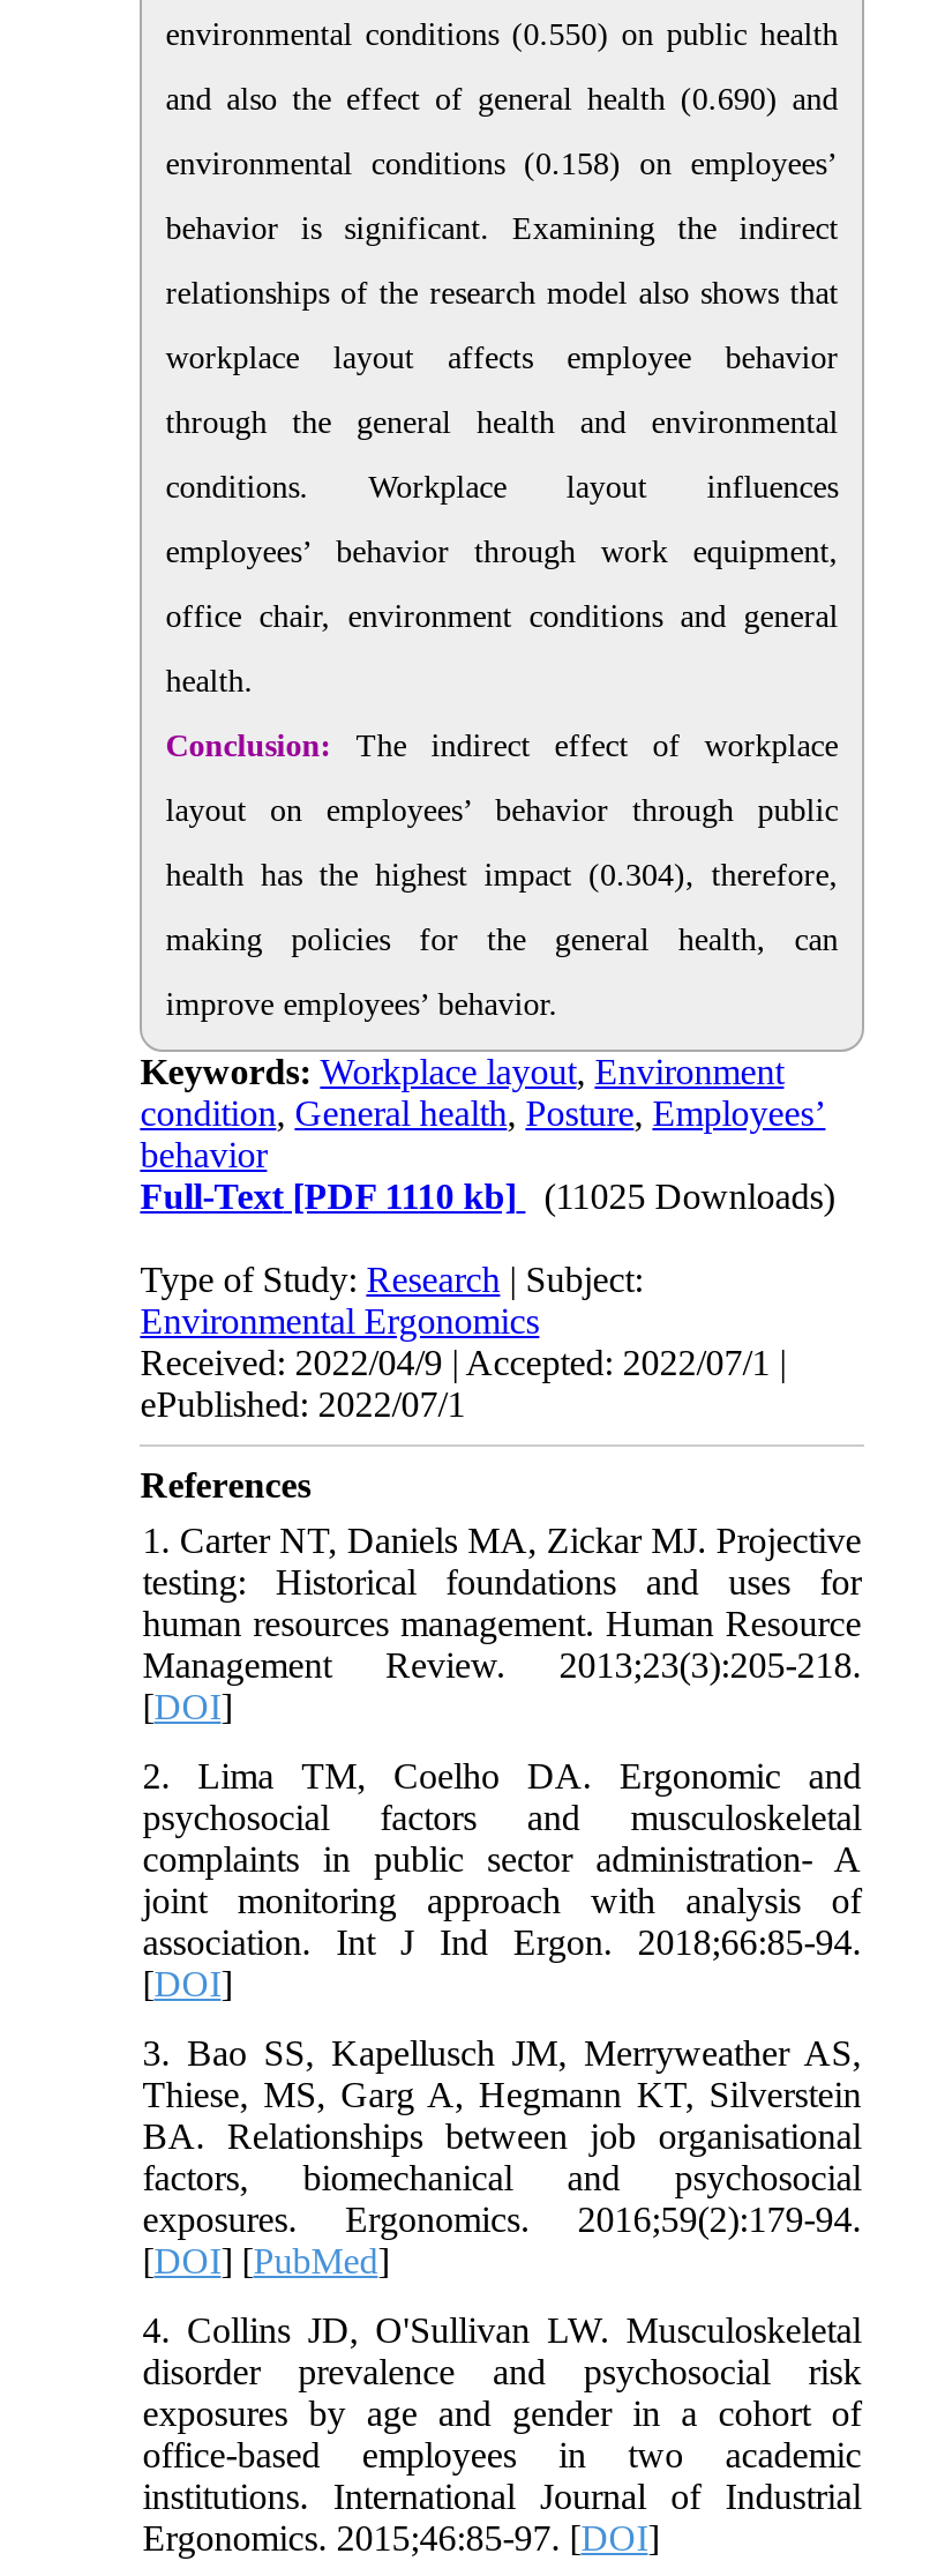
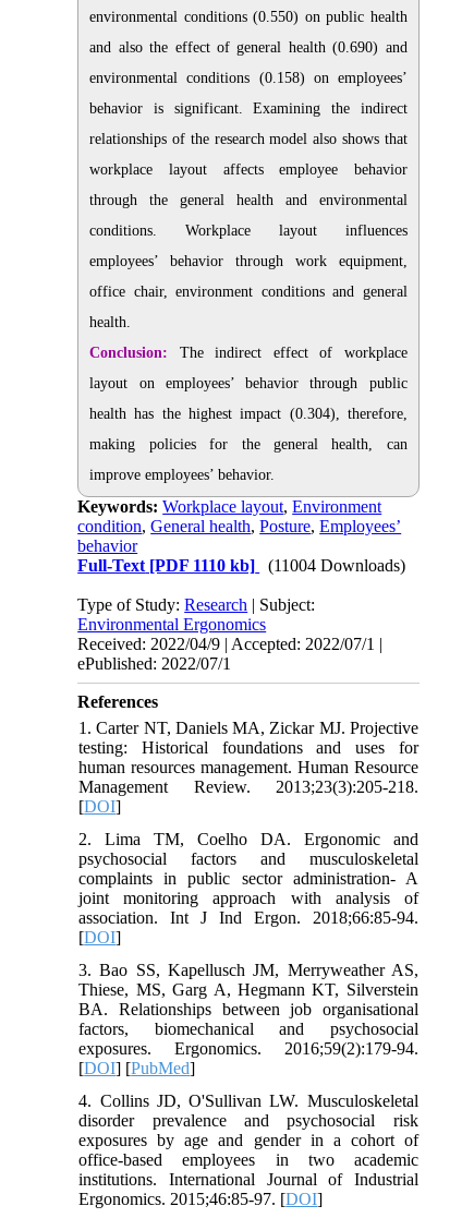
- Full-Text [PDF 1110 kb] (11025 Downloads)
+ Full-Text [PDF 1110 kb] (11004 Downloads)
